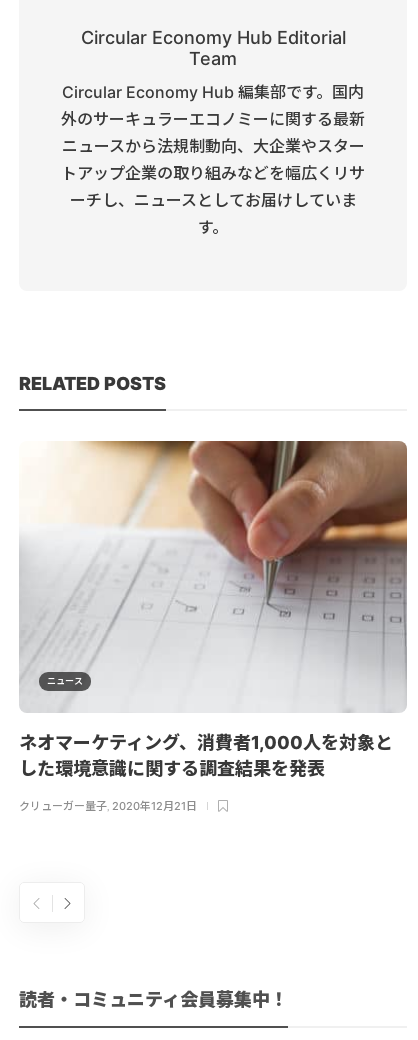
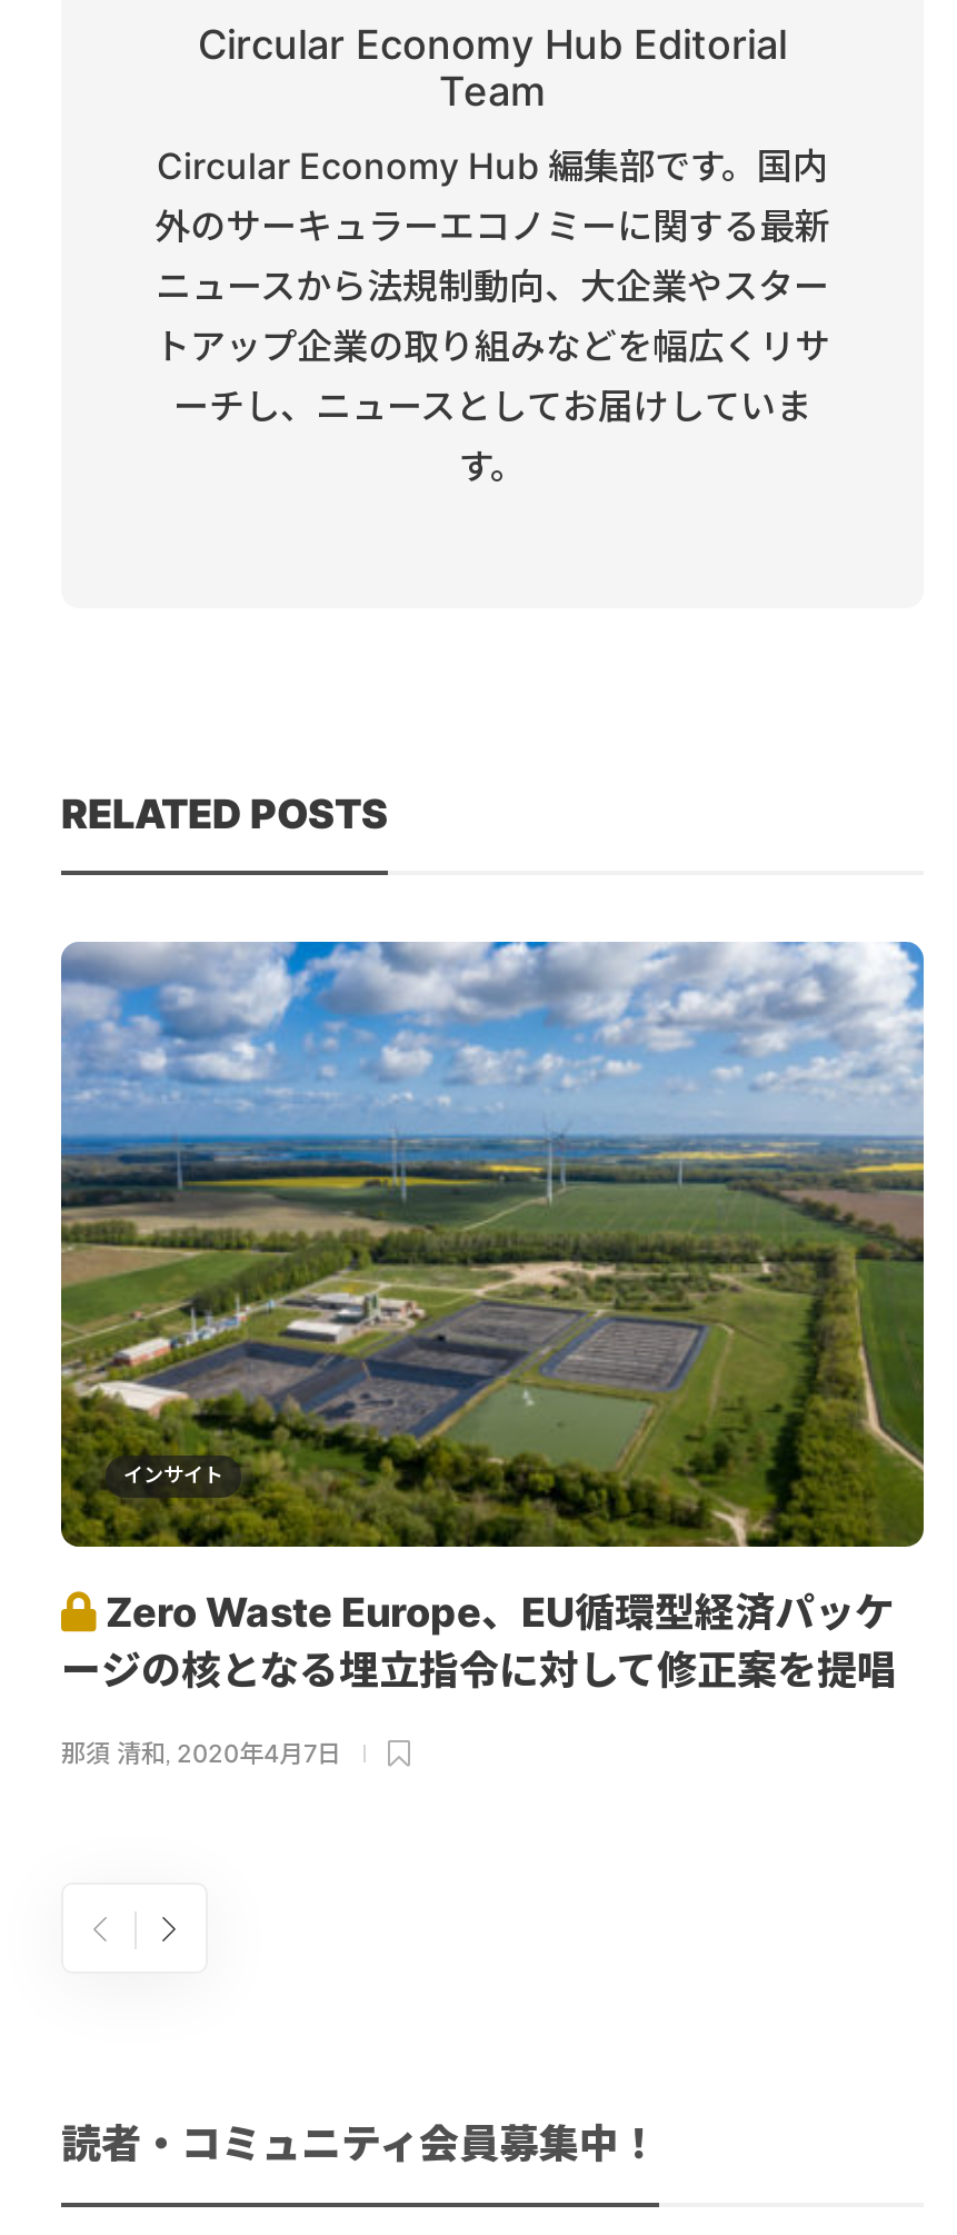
- [image]
- ニュース
+ [image]
+ インサイト

- ネオマーケティング、消費者1,000人を対象と
- した環境意識に関する調査結果を発表
+ Zero Waste Europe、EU循環型経済パッケ
+ ージの核となる埋立指令に対して修正案を提唱

- クリューガー量子, 2020年12月21日
+ 那須 清和, 2020年4月7日
